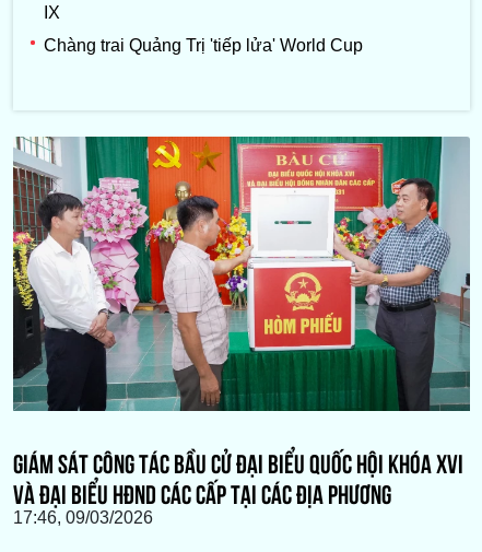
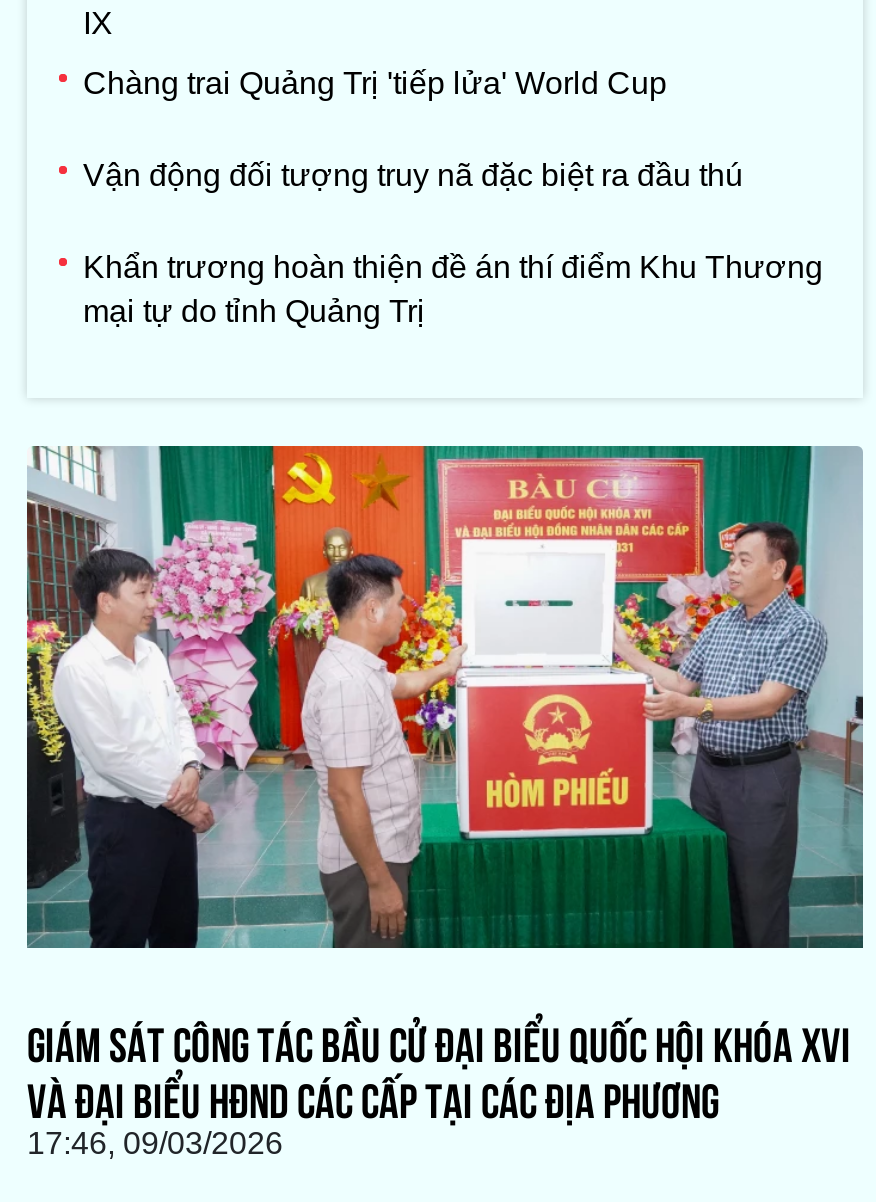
+ Vận động đối tượng truy nã đặc biệt ra đầu thú
+ Khẩn trương hoàn thiện đề án thí điểm Khu Thương
+ mại tự do tỉnh Quảng Trị
